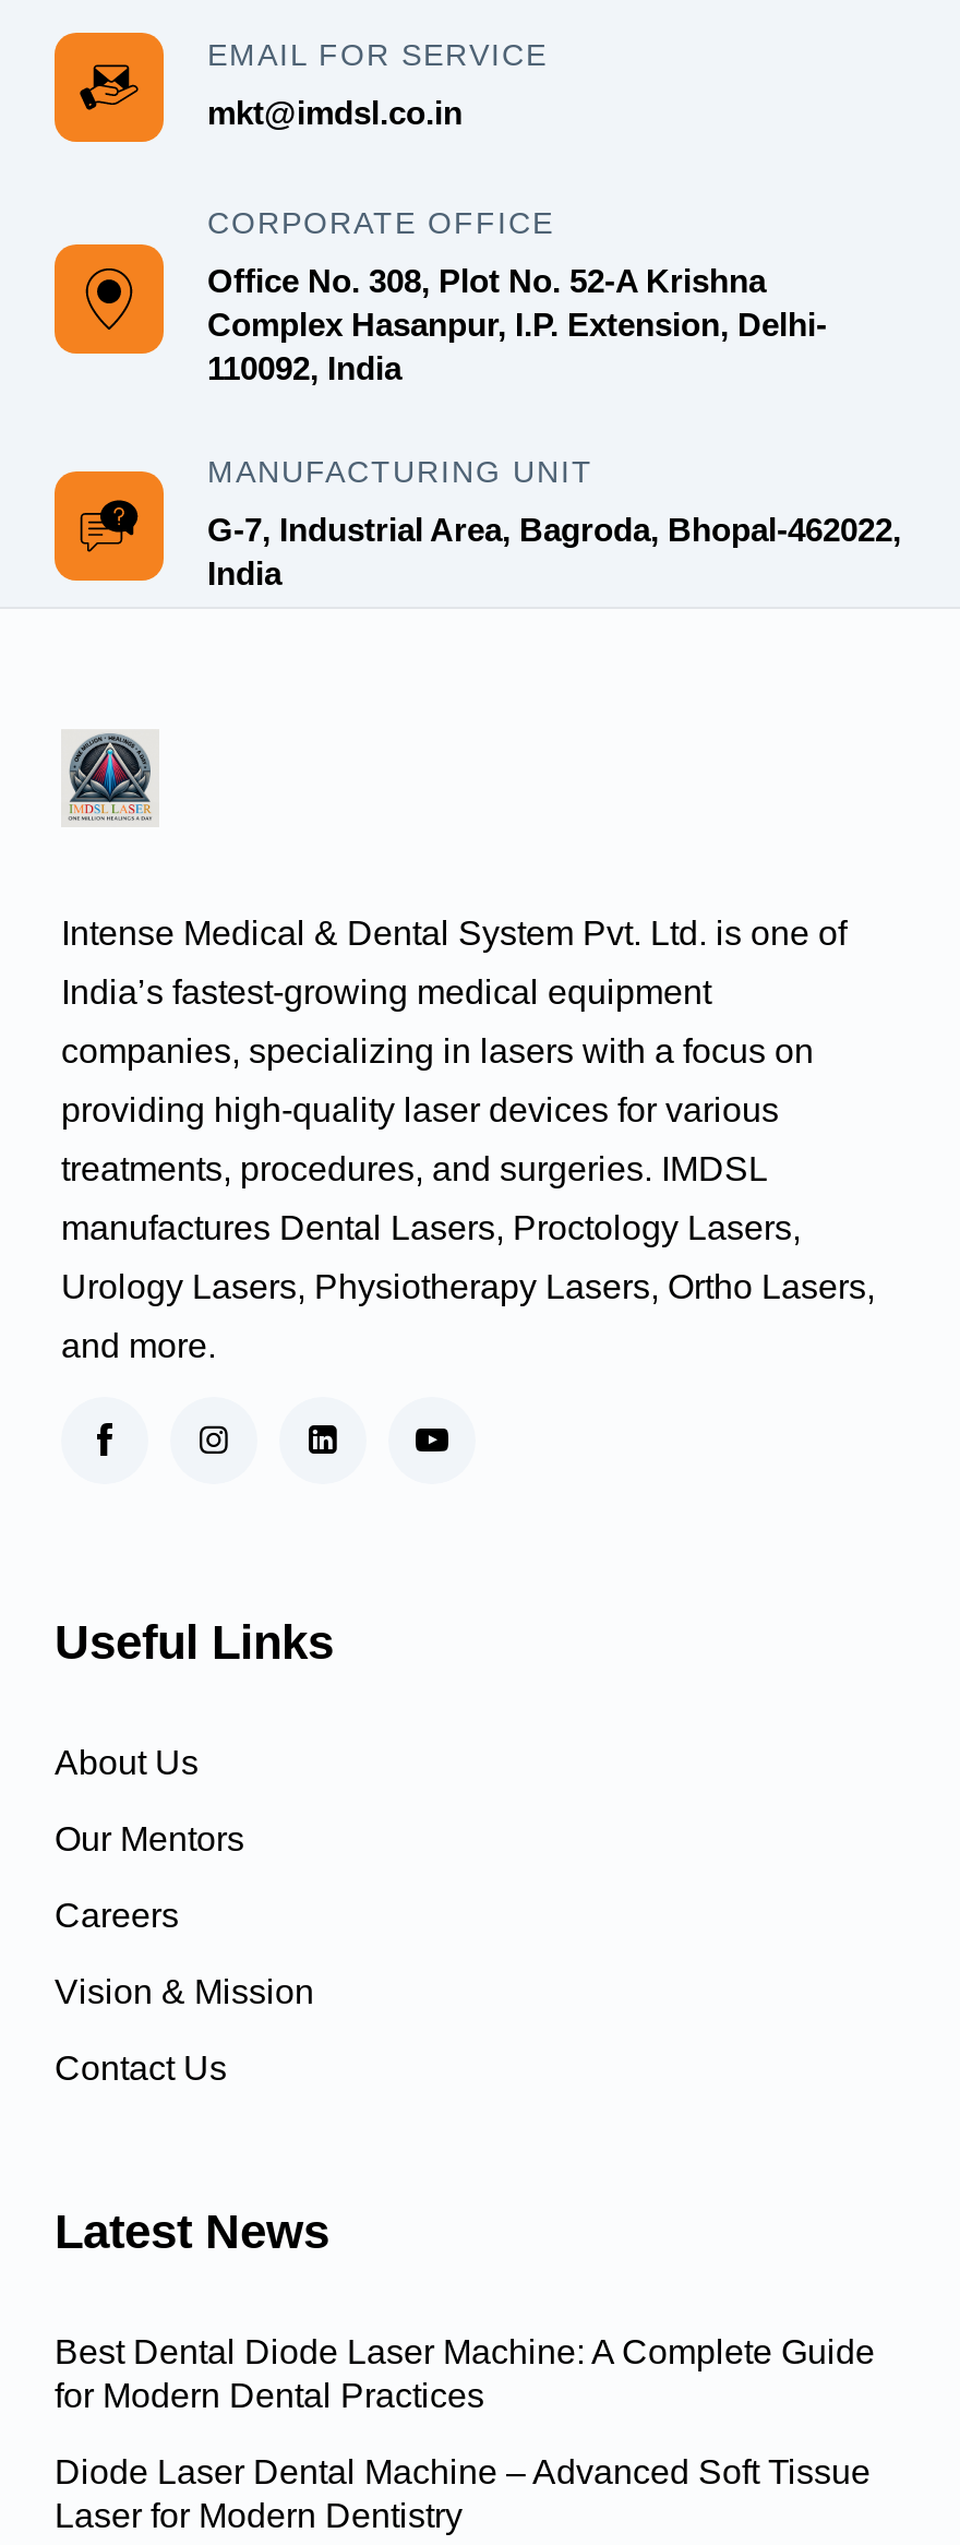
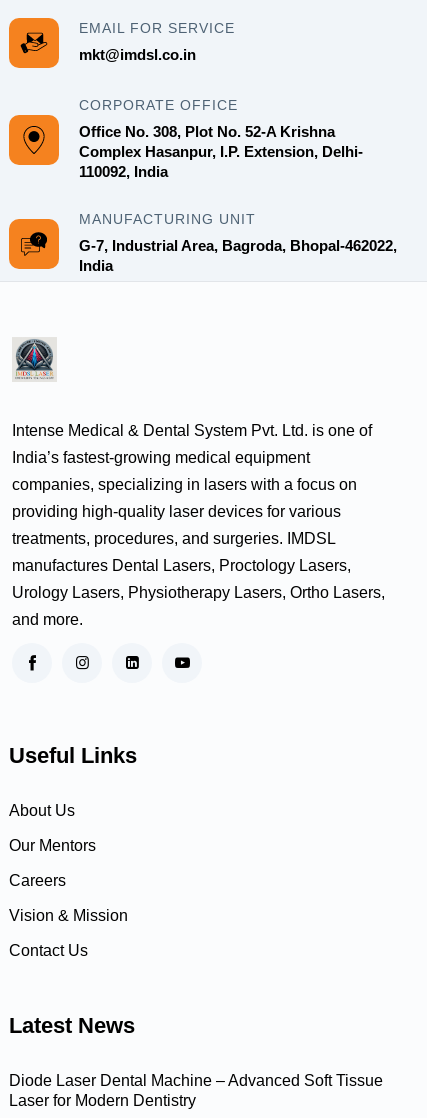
- Best Dental Diode Laser Machine: A Complete Guide
- for Modern Dental Practices
